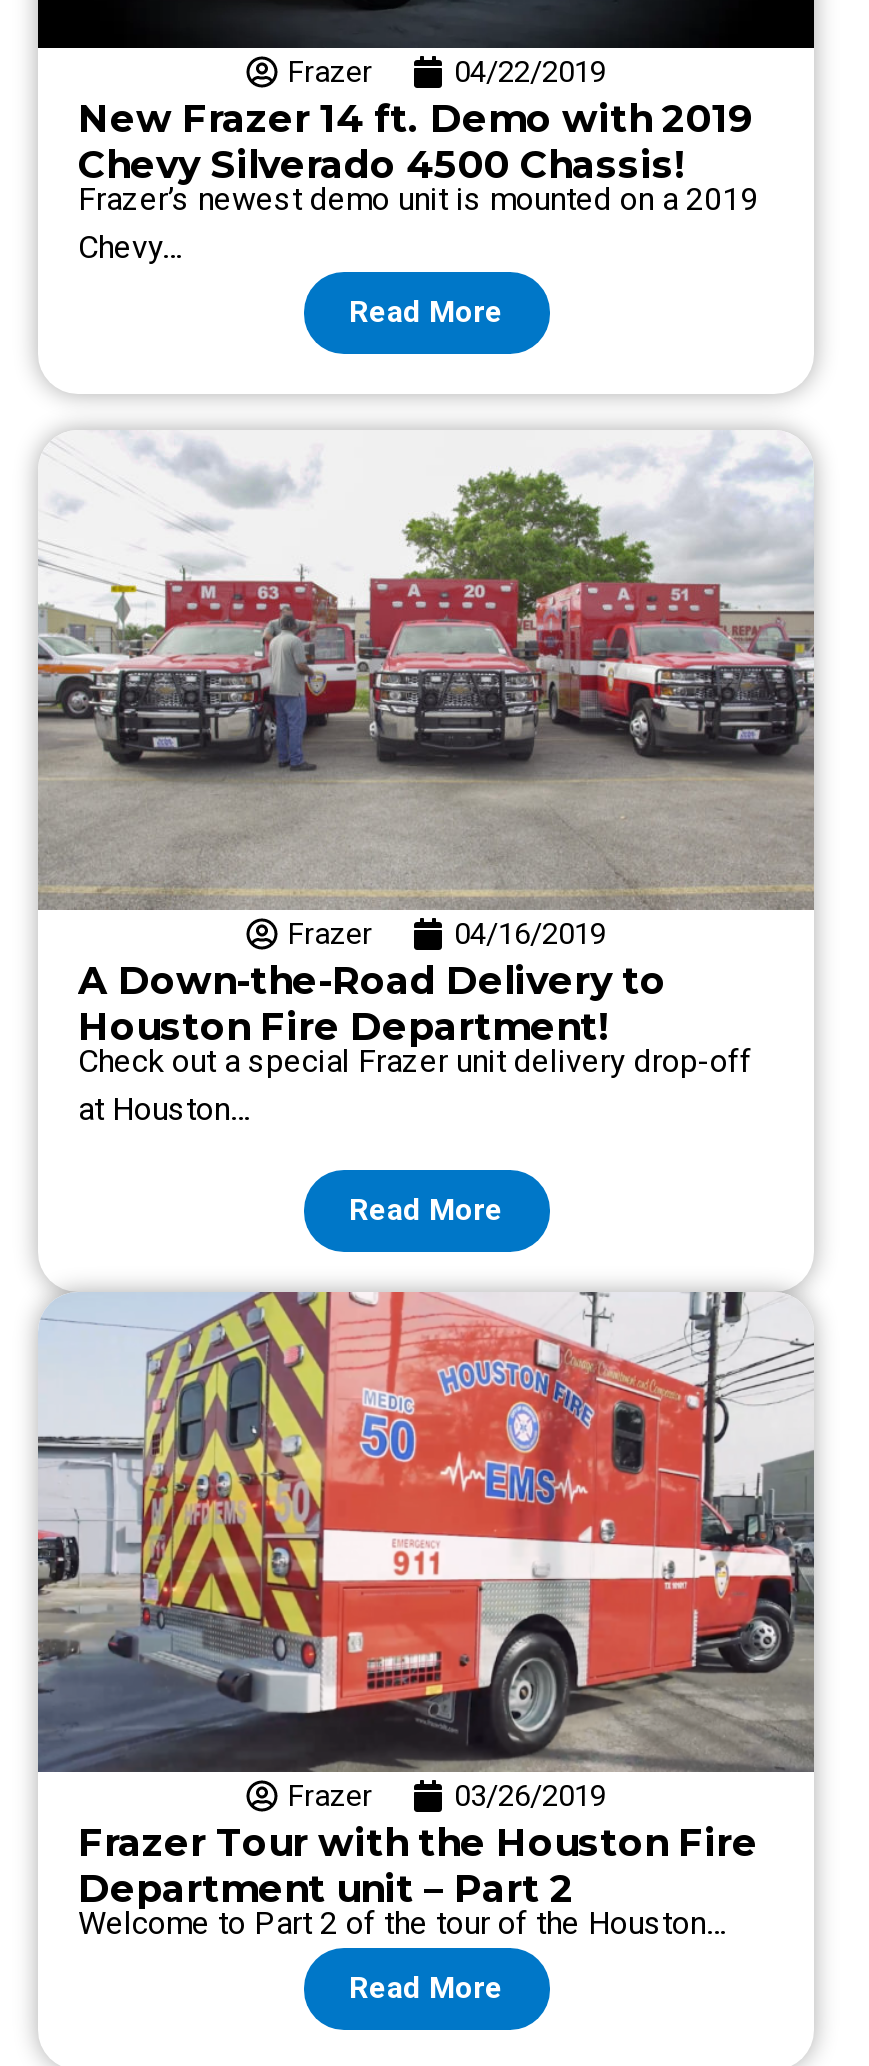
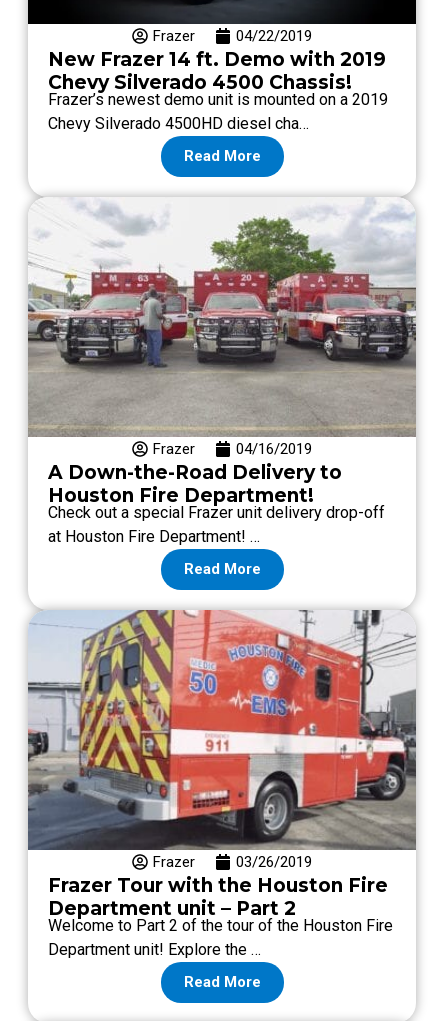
- Chevy…
+ Chevy Silverado 4500HD diesel cha…

- at Houston…
+ at Houston Fire Department! …

moved up: [image] | Read More | Frazer | 03/26/2019 | Frazer Tour with the Houston Fire | Department unit – Part 2

- Welcome to Part 2 of the tour of the Houston…
+ Welcome to Part 2 of the tour of the Houston Fire
+ Department unit! Explore the …
